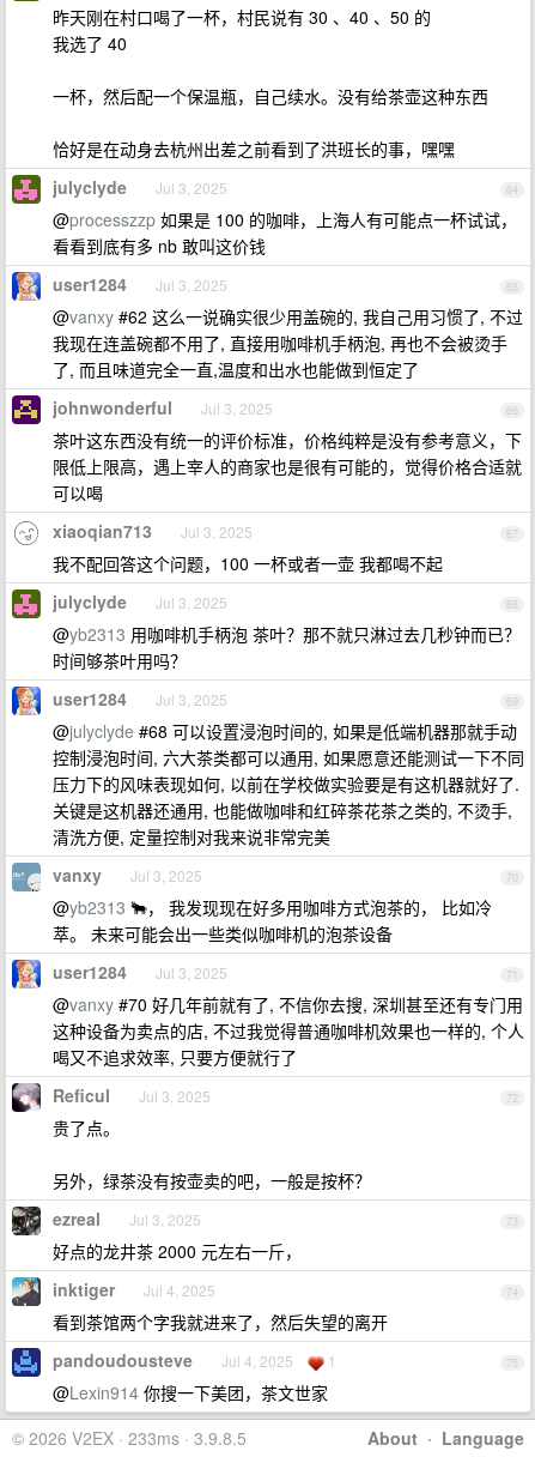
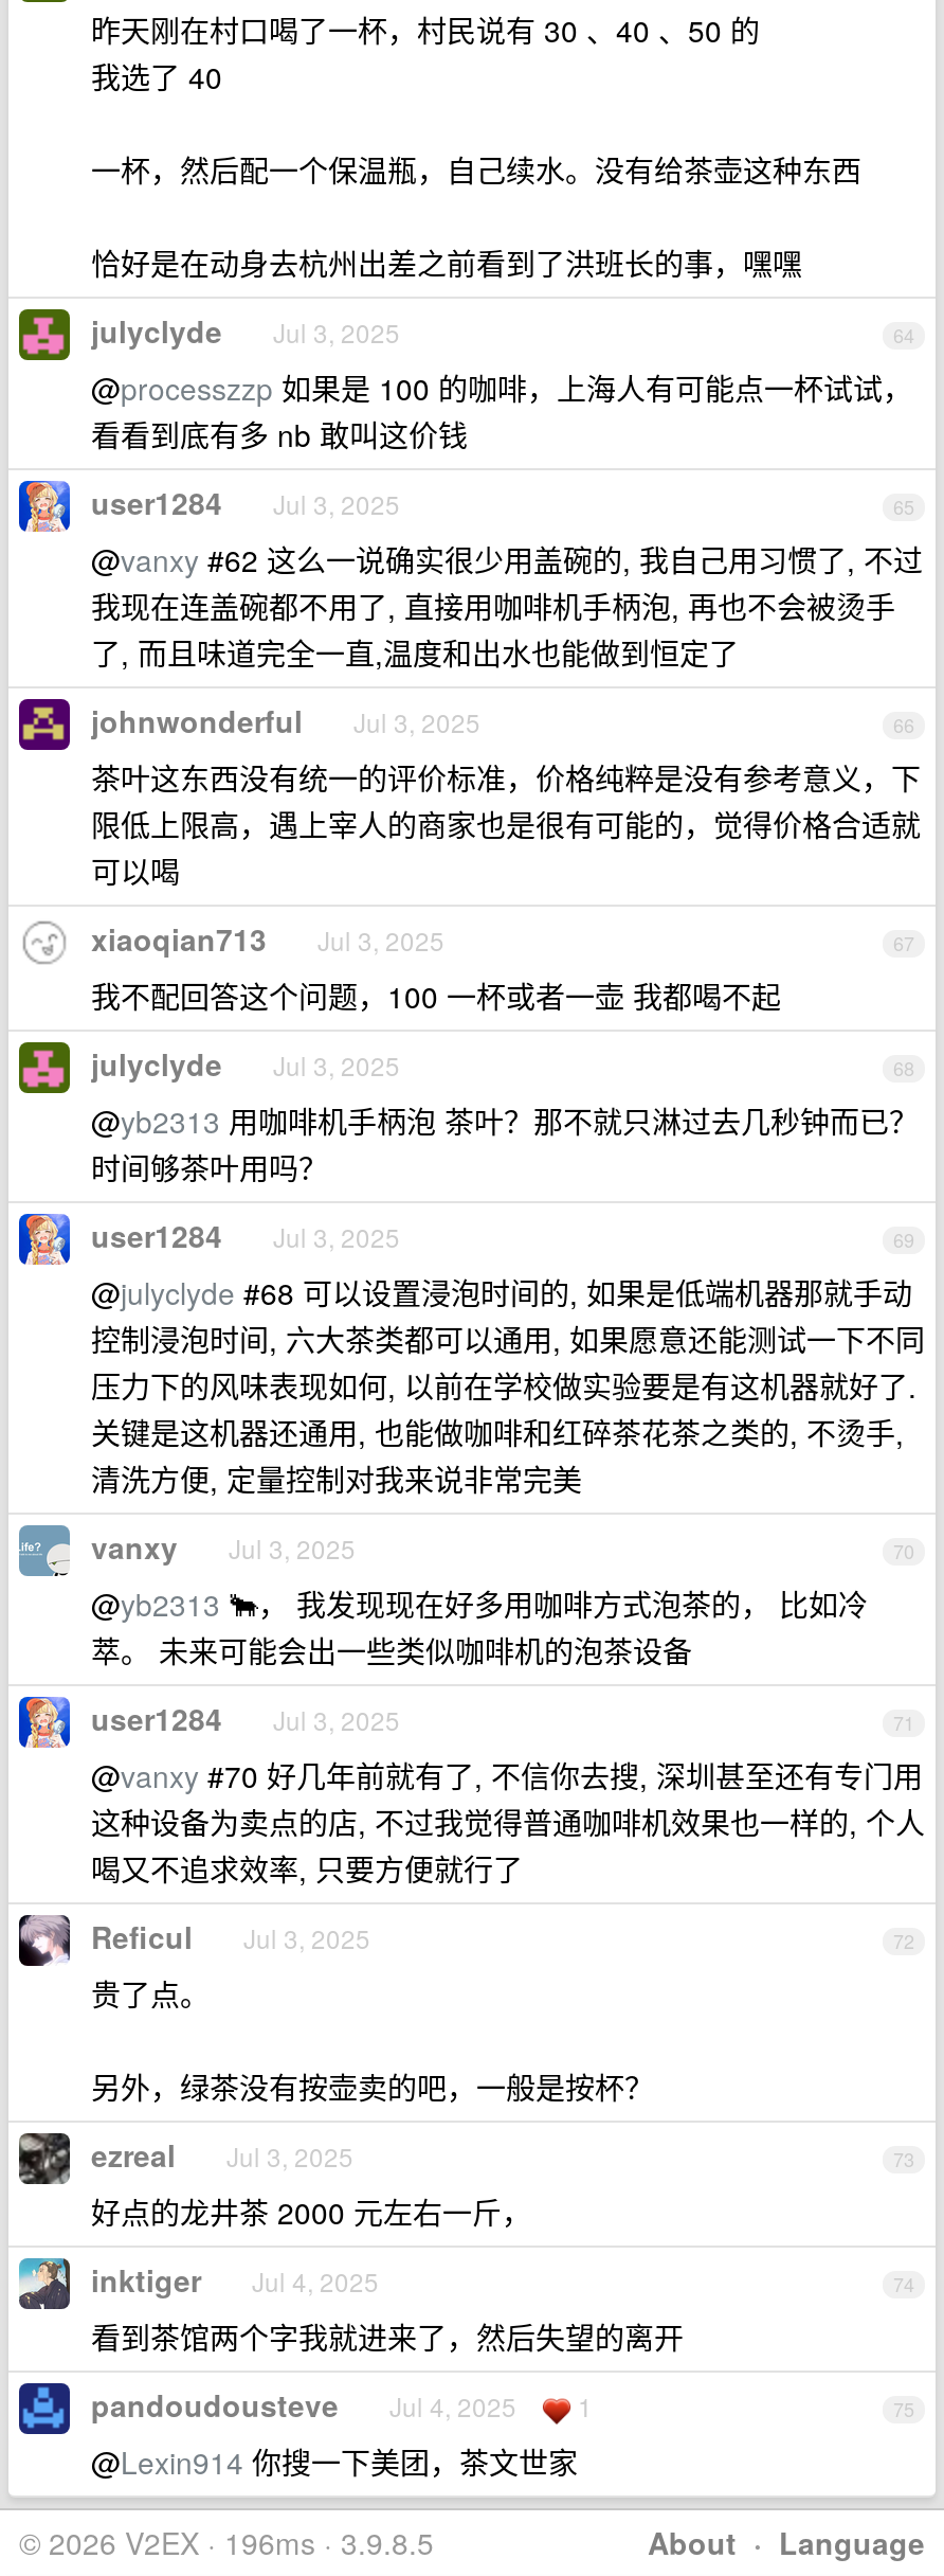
- © 2026 V2EX · 233ms · 3.9.8.5
+ © 2026 V2EX · 196ms · 3.9.8.5
